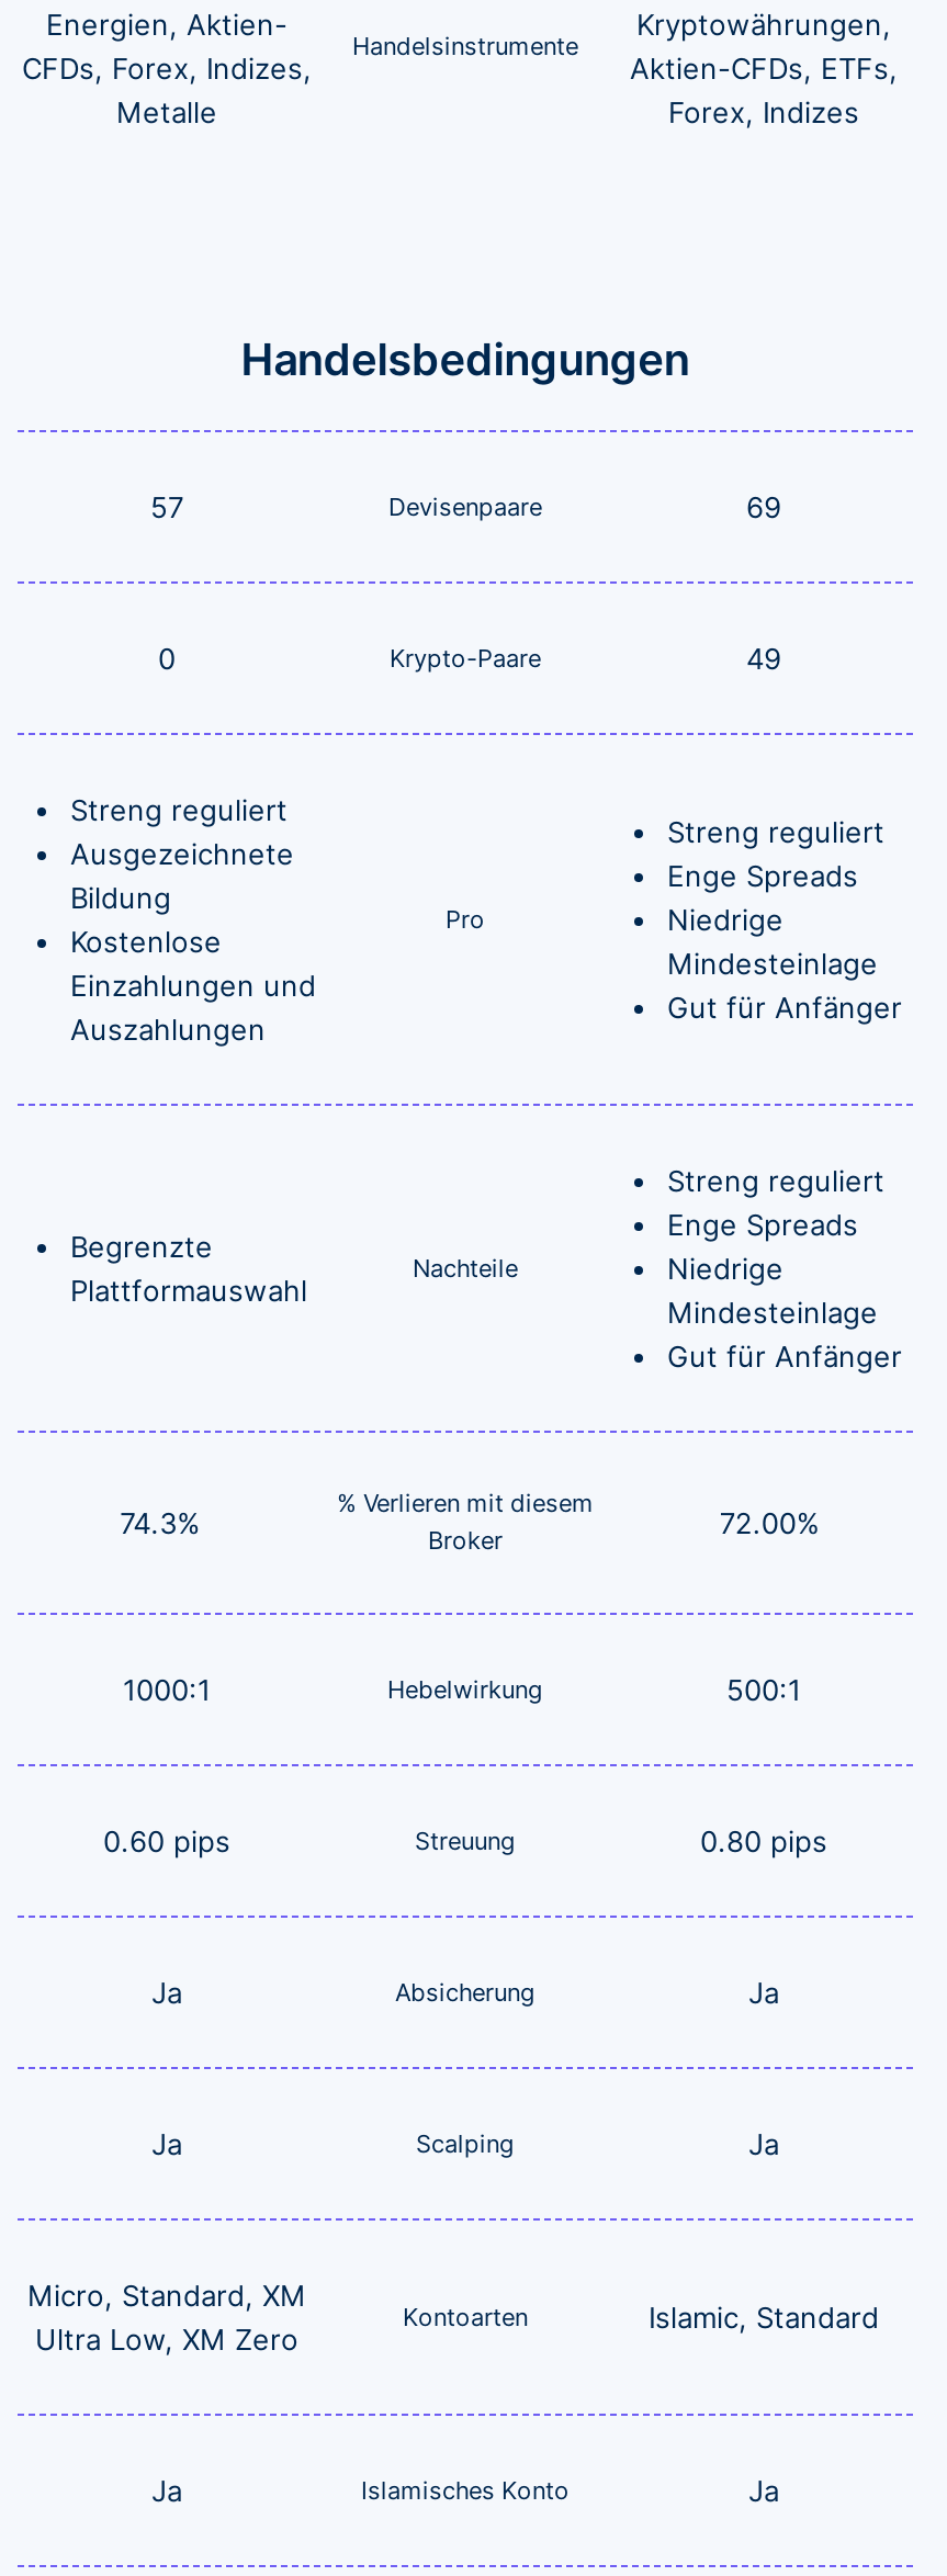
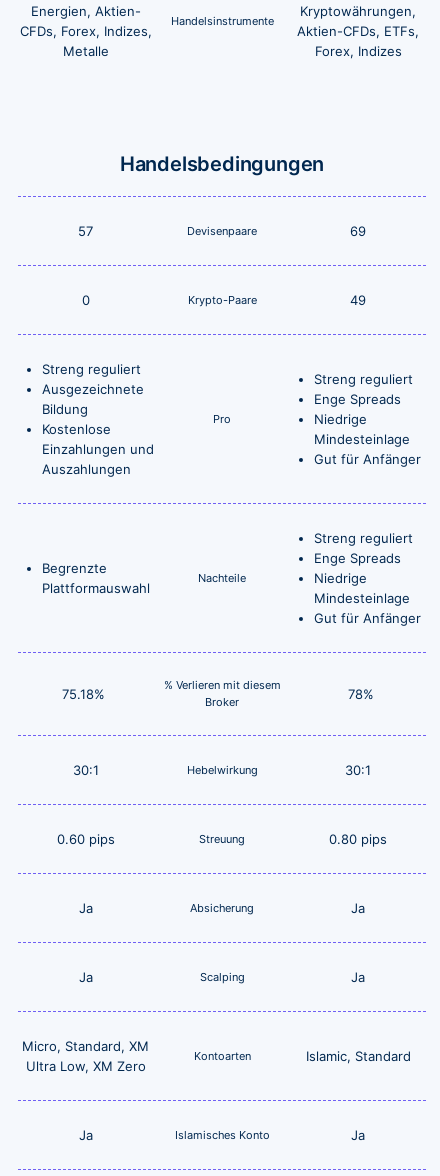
- 74.3%
+ 75.18%

- 72.00%
+ 78%

- 1000:1
+ 30:1

- 500:1
+ 30:1
